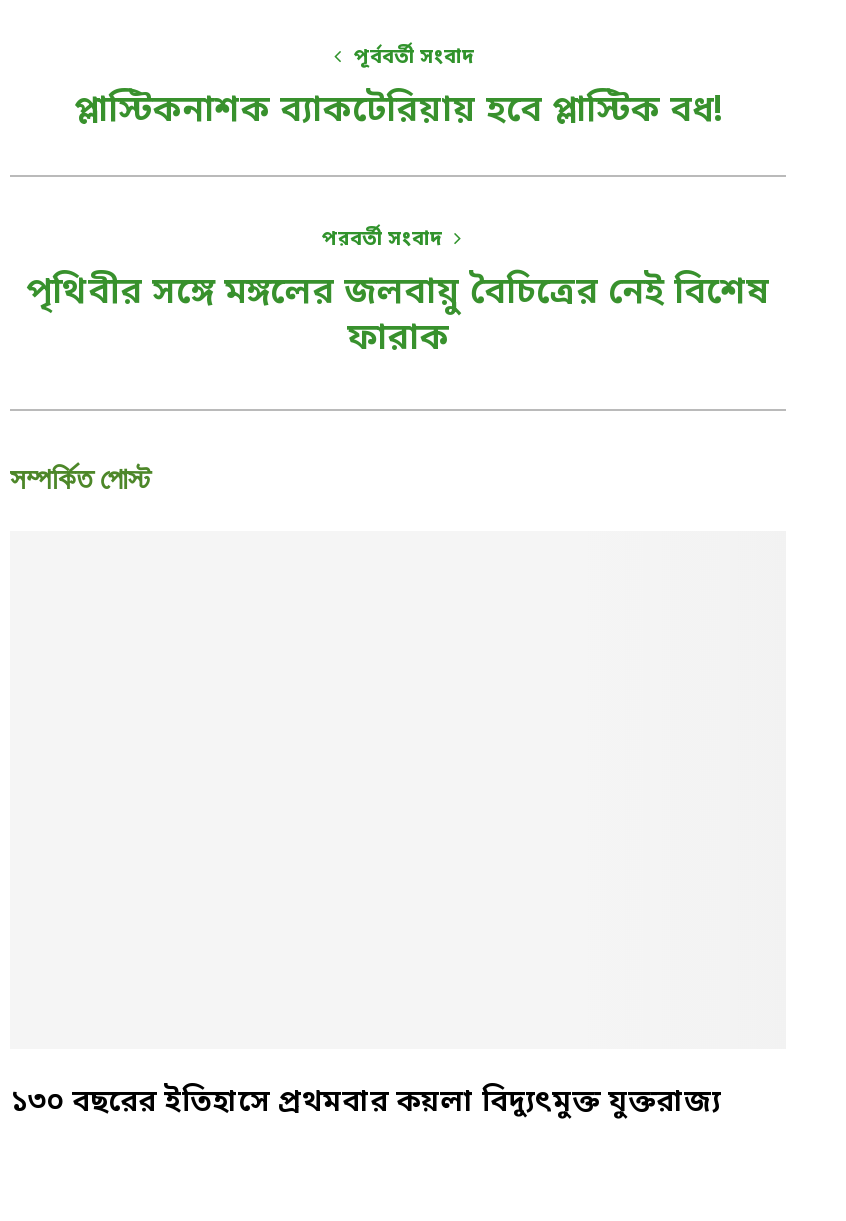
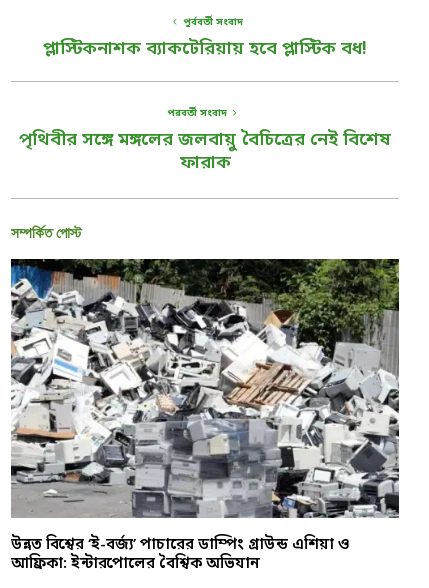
+ [image]

- ১৩০ বছরের ইতিহাসে প্রথমবার কয়লা বিদ্যুৎমুক্ত যুক্তরাজ্য
+ উন্নত বিশ্বের ‘ই-বর্জ্য’ পাচারের ডাম্পিং গ্রাউন্ড এশিয়া ও
+ আফ্রিকা: ইন্টারপোলের বৈশ্বিক অভিযান
